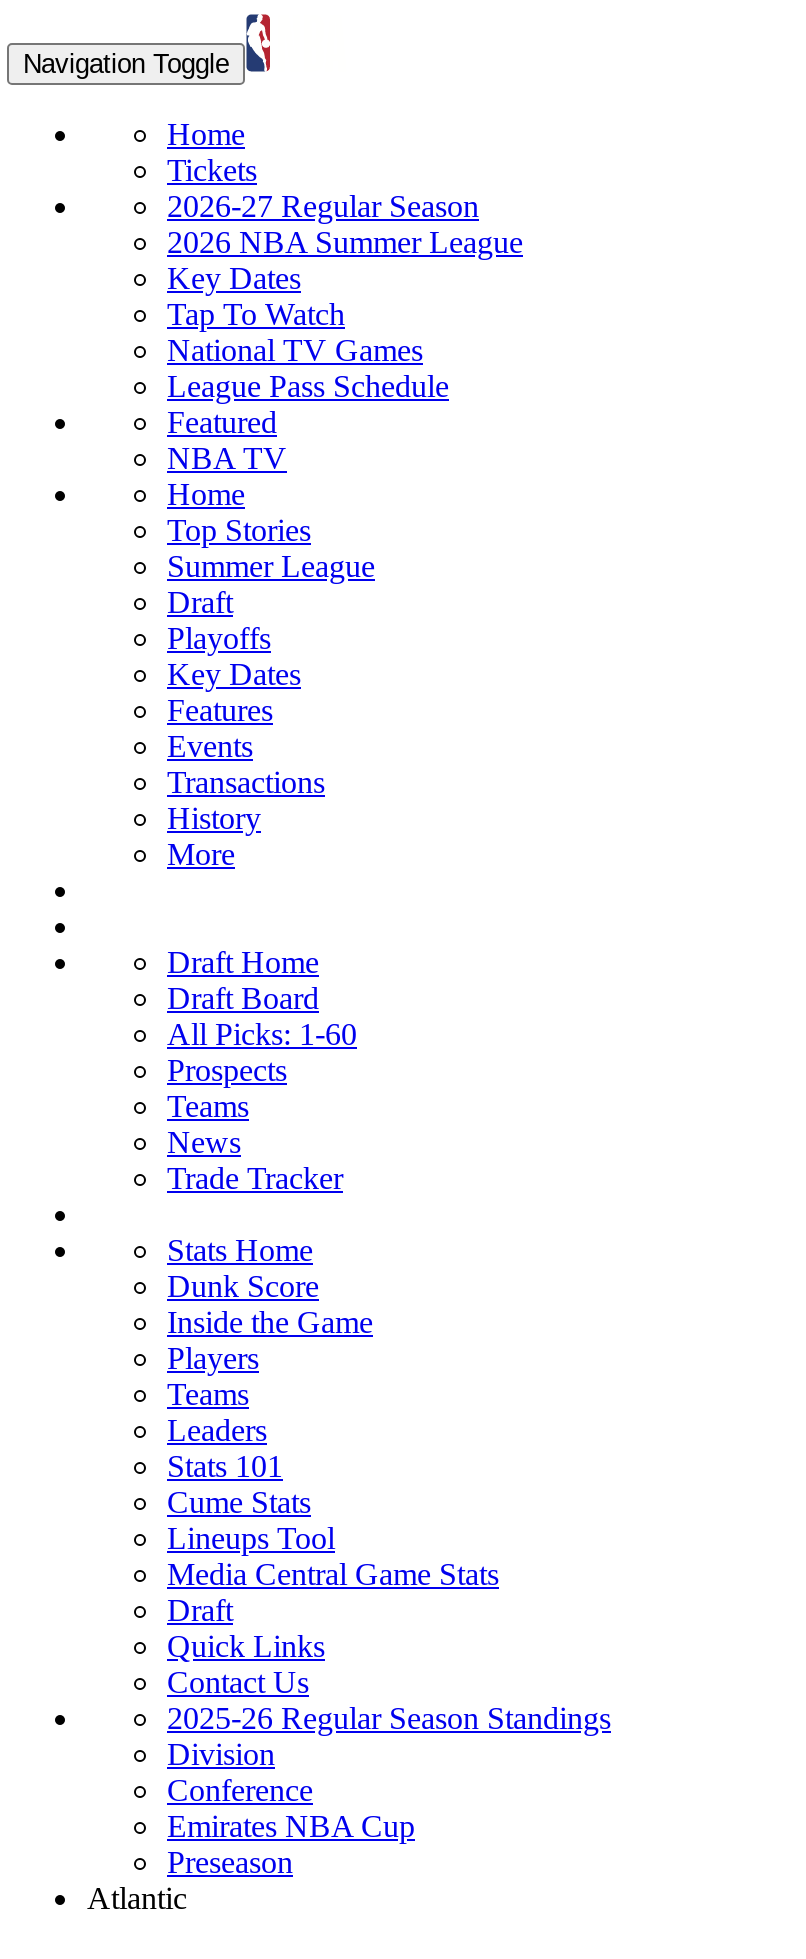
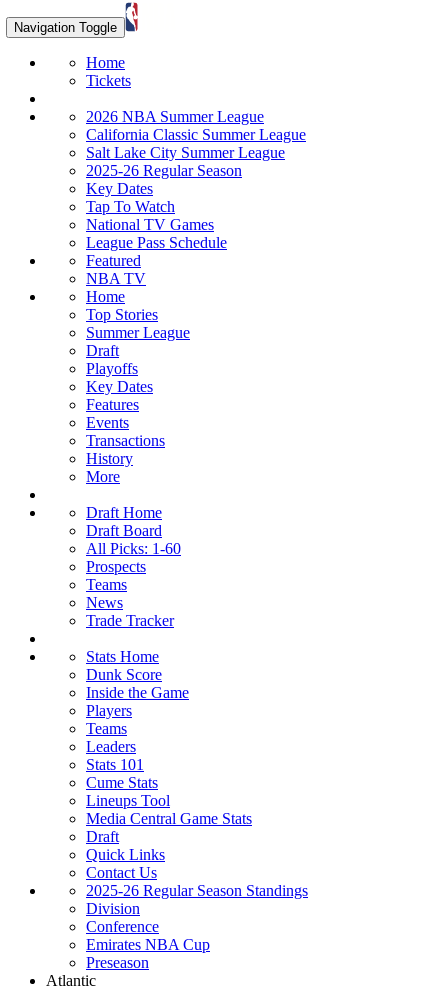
- 2026-27 Regular Season

+ California Classic Summer League
+ Salt Lake City Summer League
+ 2025-26 Regular Season

moved down: Key Dates | Tap To Watch | National TV Games | ... | History | More
